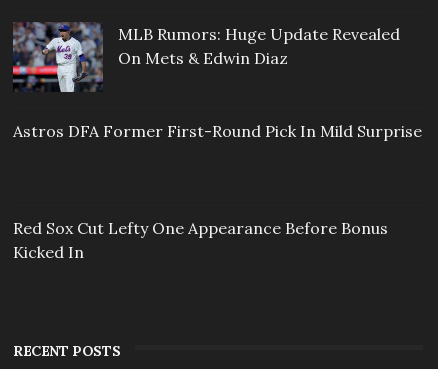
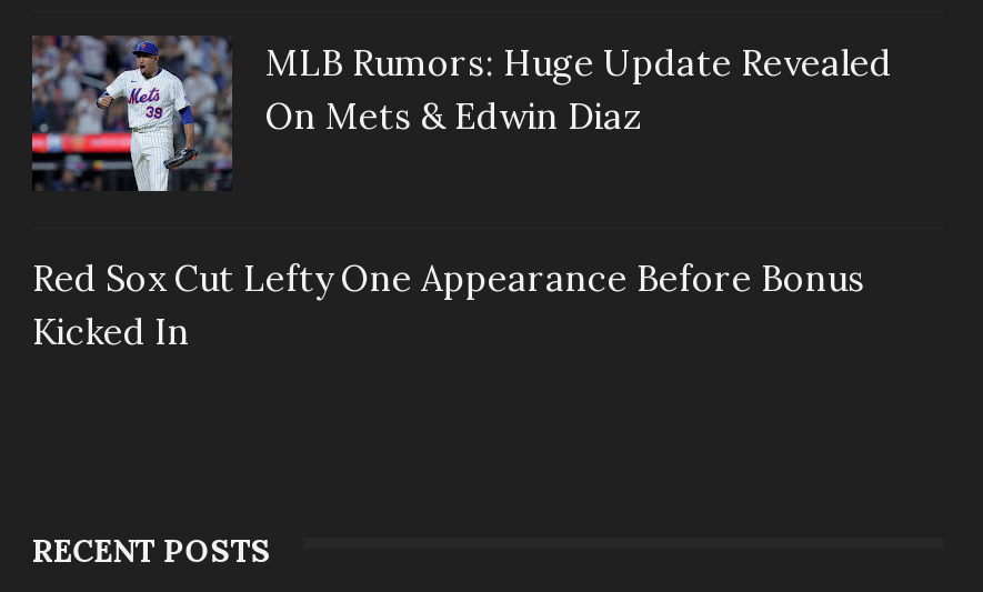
- Astros DFA Former First-Round Pick In Mild Surprise
